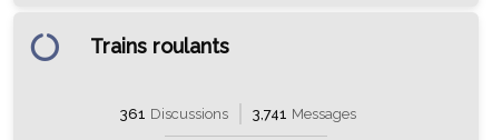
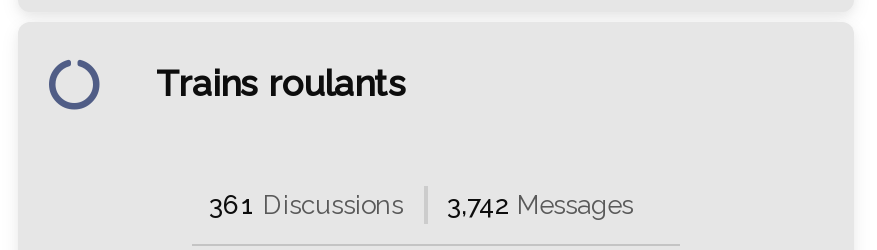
- 361 Discussions 3,741 Messages
+ 361 Discussions 3,742 Messages
